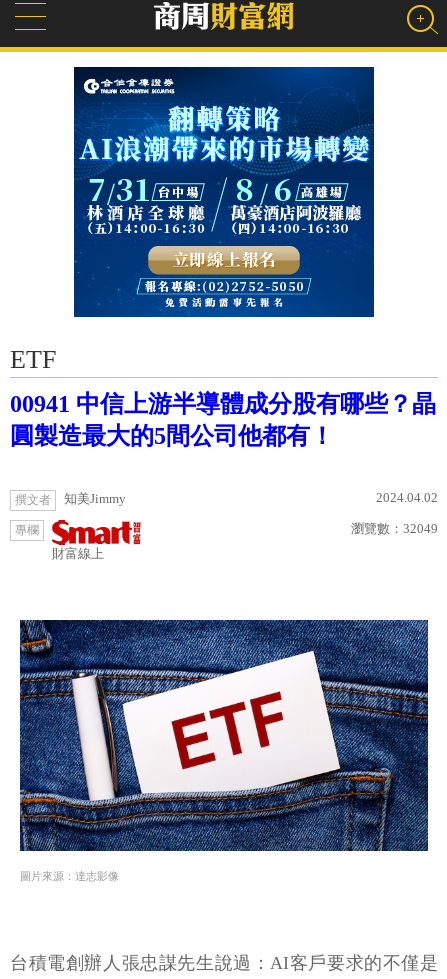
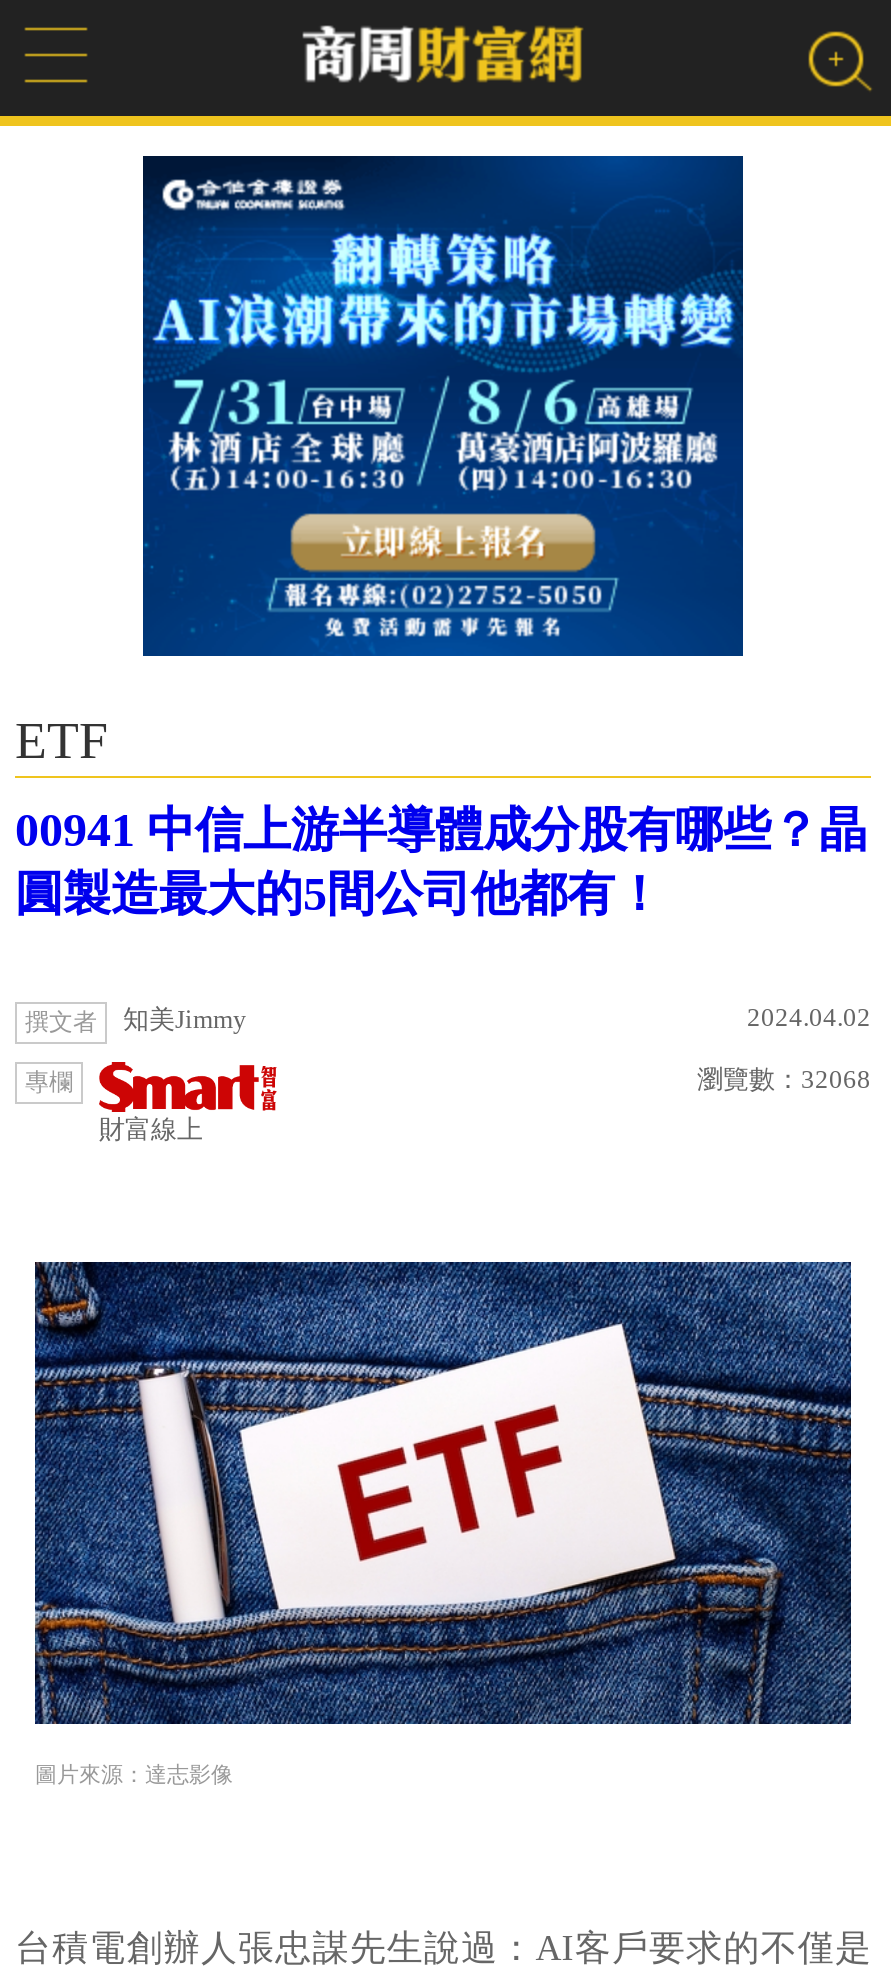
- 瀏覽數：32049
+ 瀏覽數：32068
